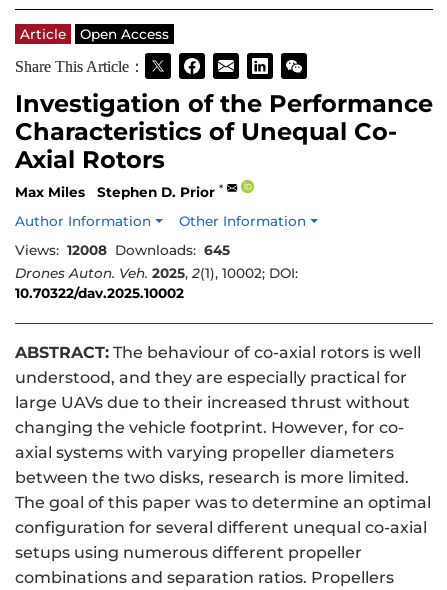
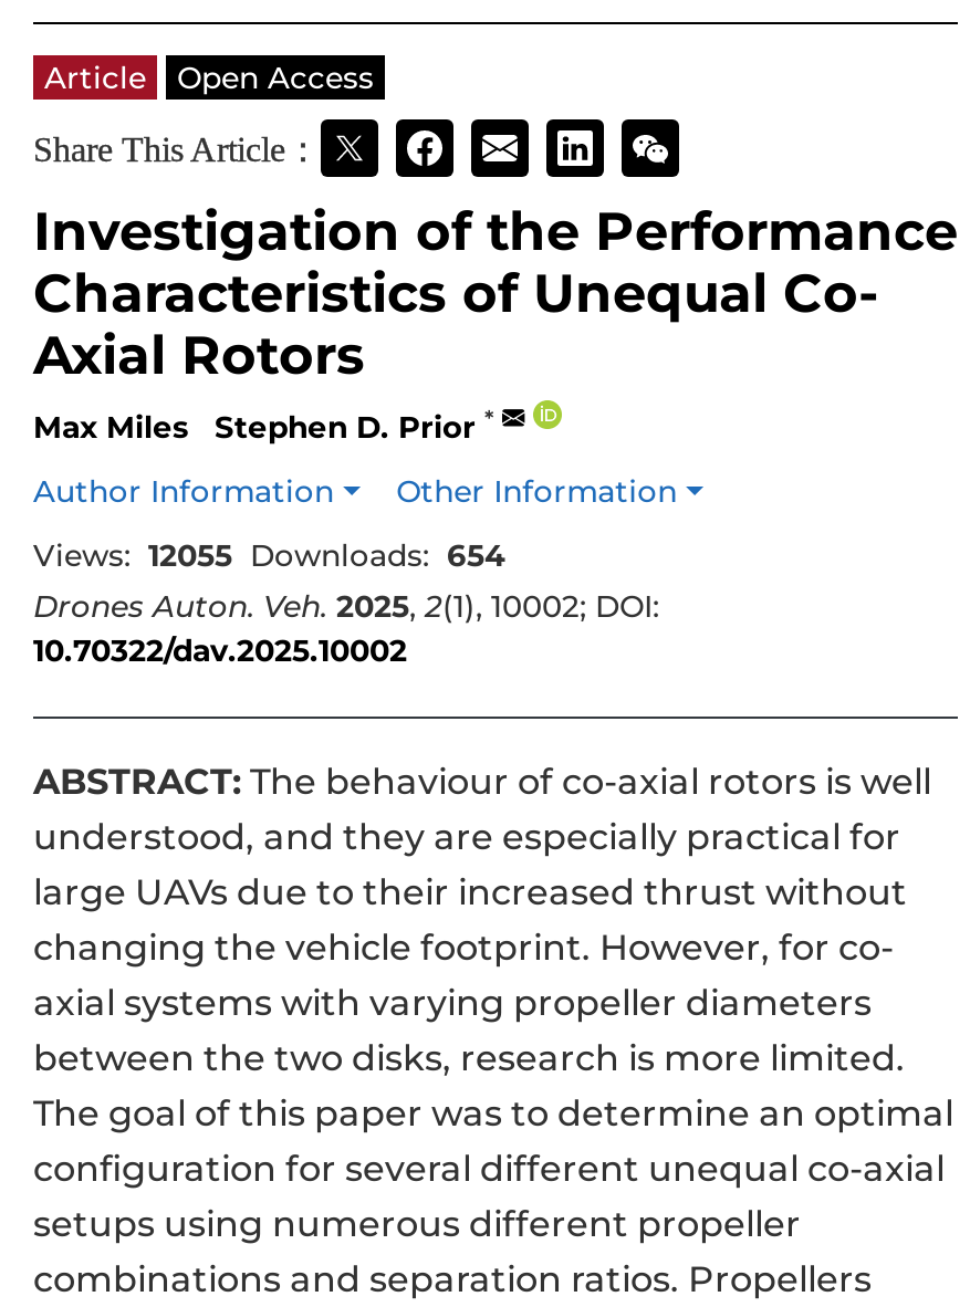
- Views: 12008 Downloads: 645
+ Views: 12055 Downloads: 654
